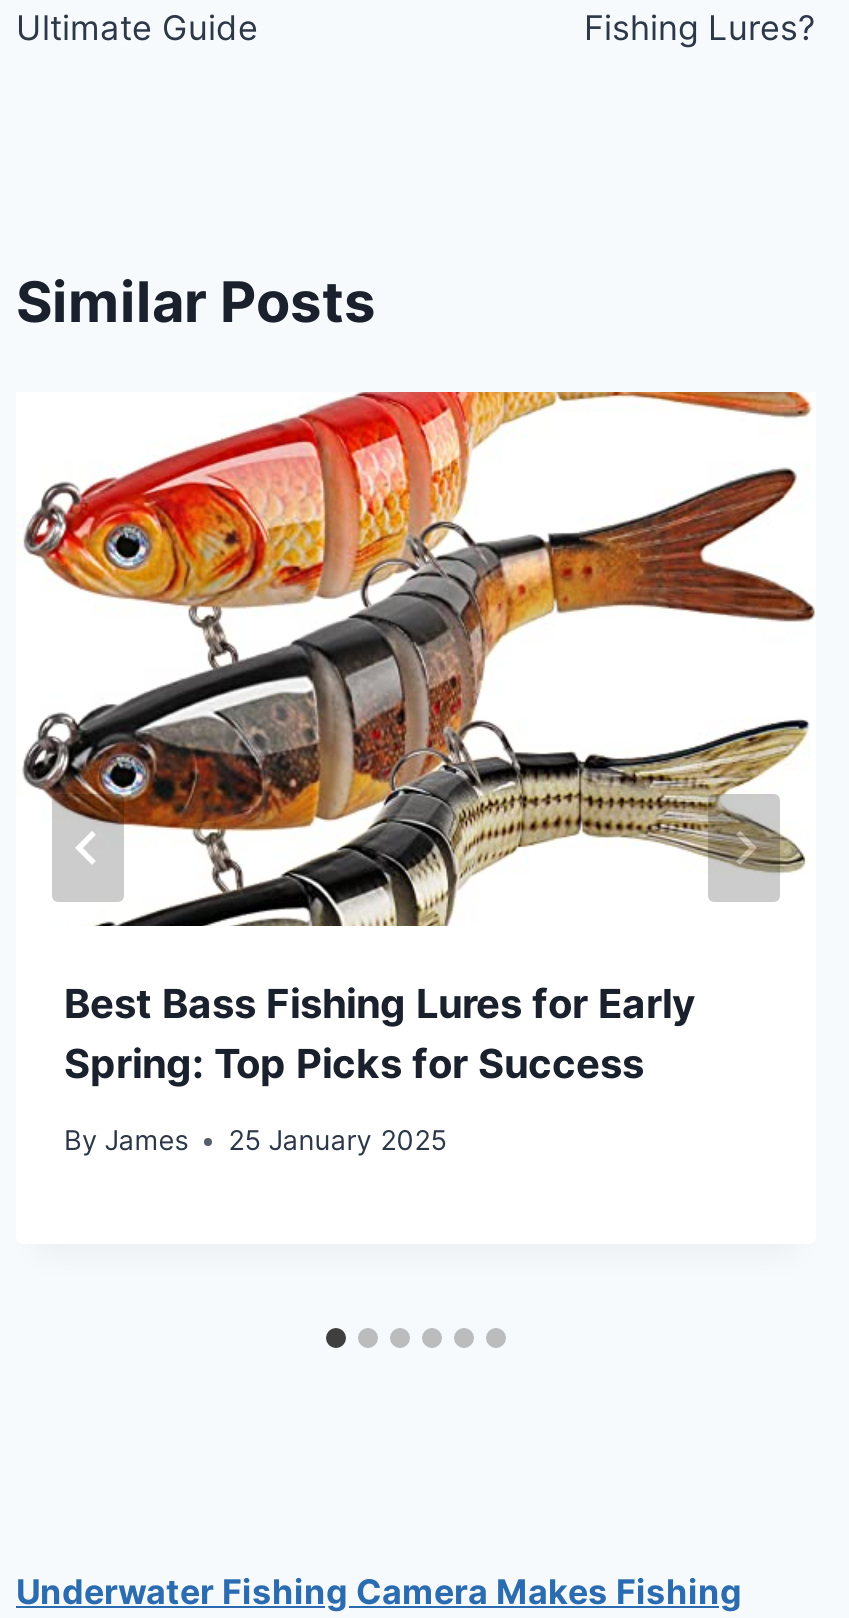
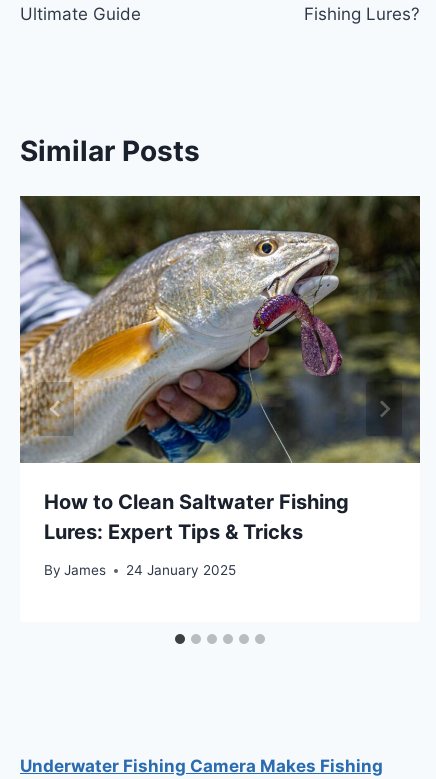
- [image]
- Best Bass Fishing Lures for Early
- Spring: Top Picks for Success
+ [image]
+ How to Clean Saltwater Fishing
+ Lures: Expert Tips & Tricks

- By James 25 January 2025
+ By James 24 January 2025
